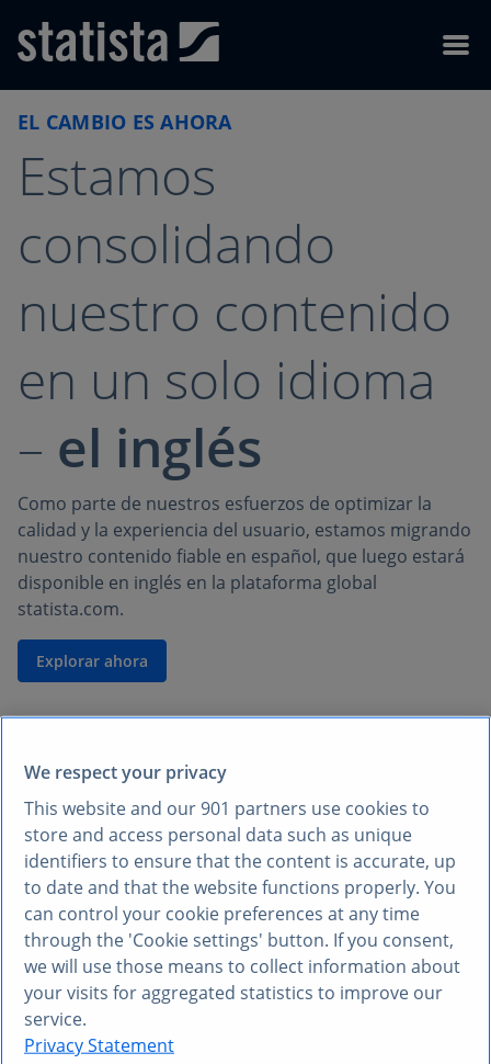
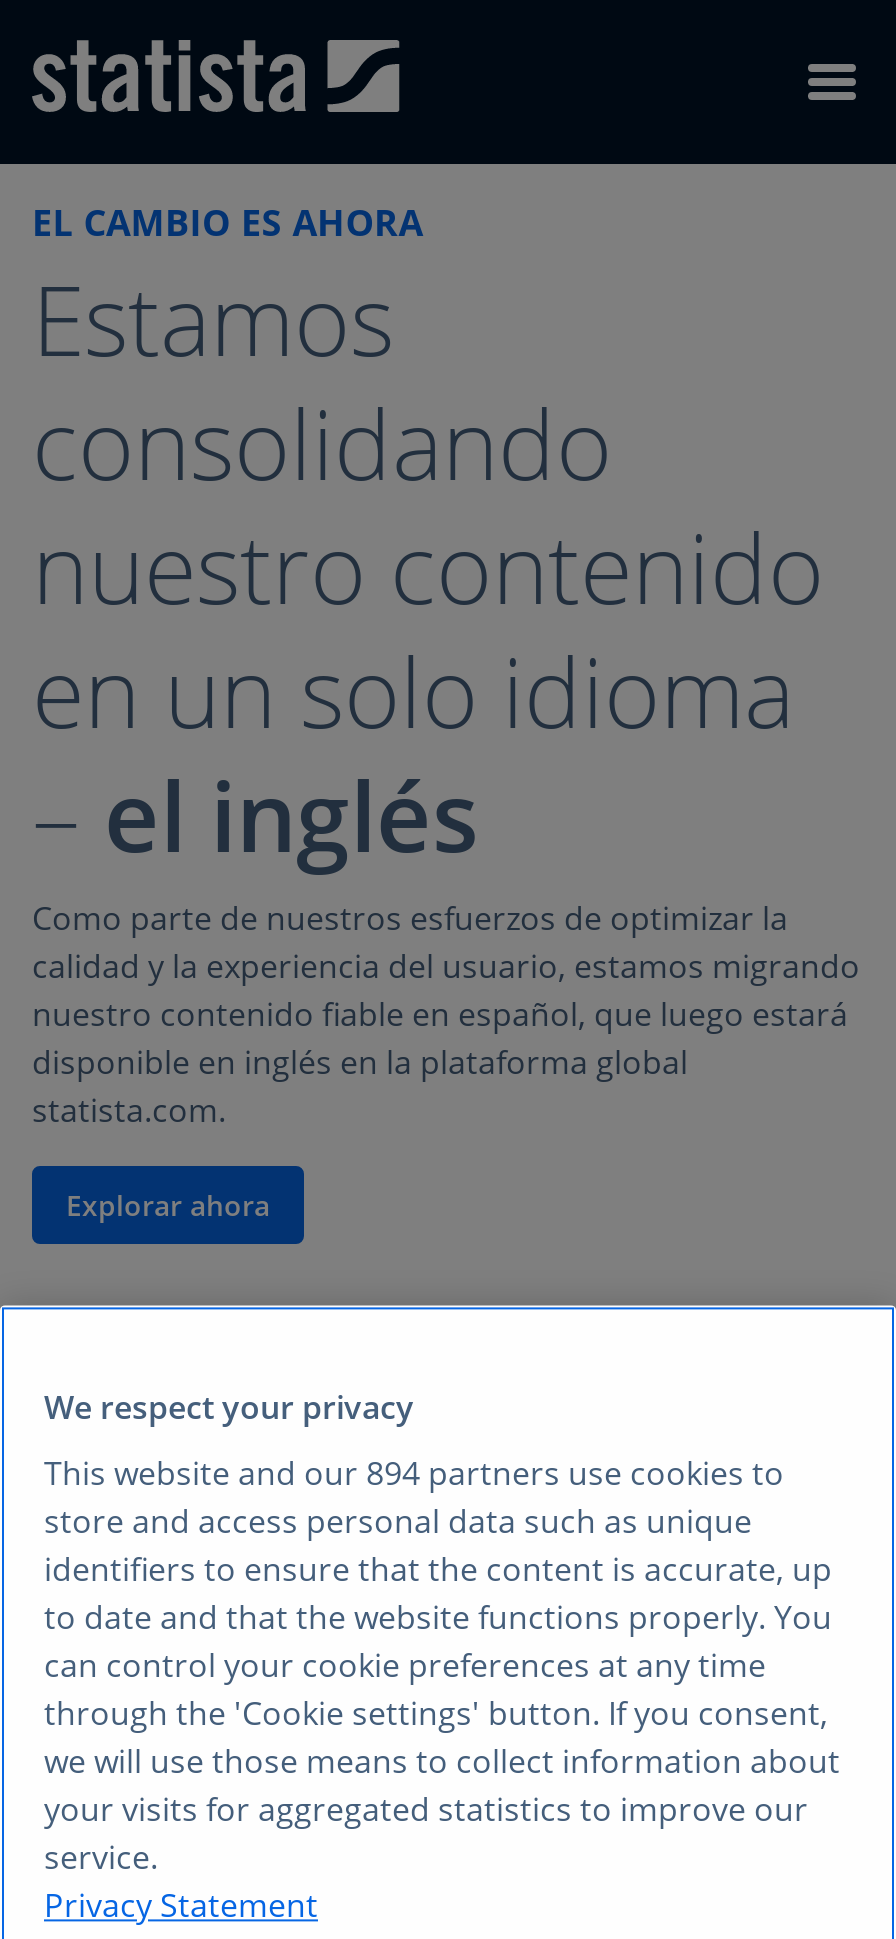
- This website and our 901 partners use cookies to
+ This website and our 894 partners use cookies to
